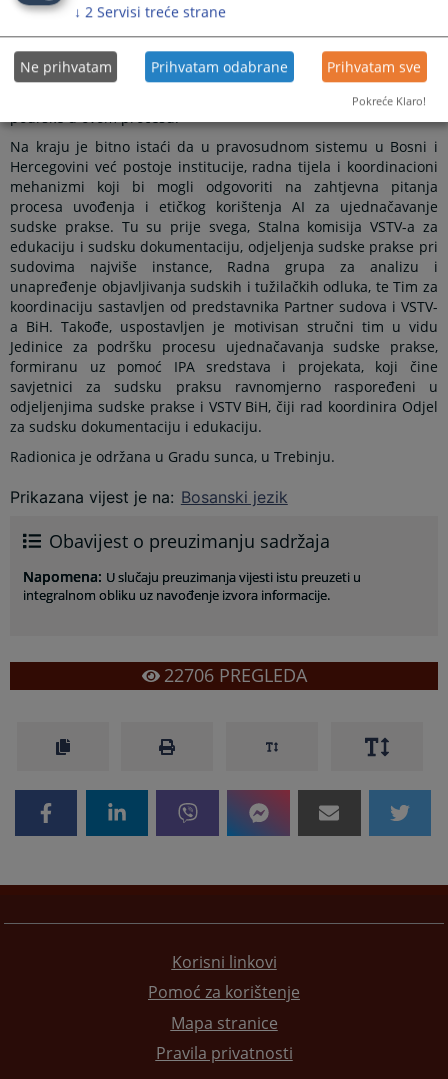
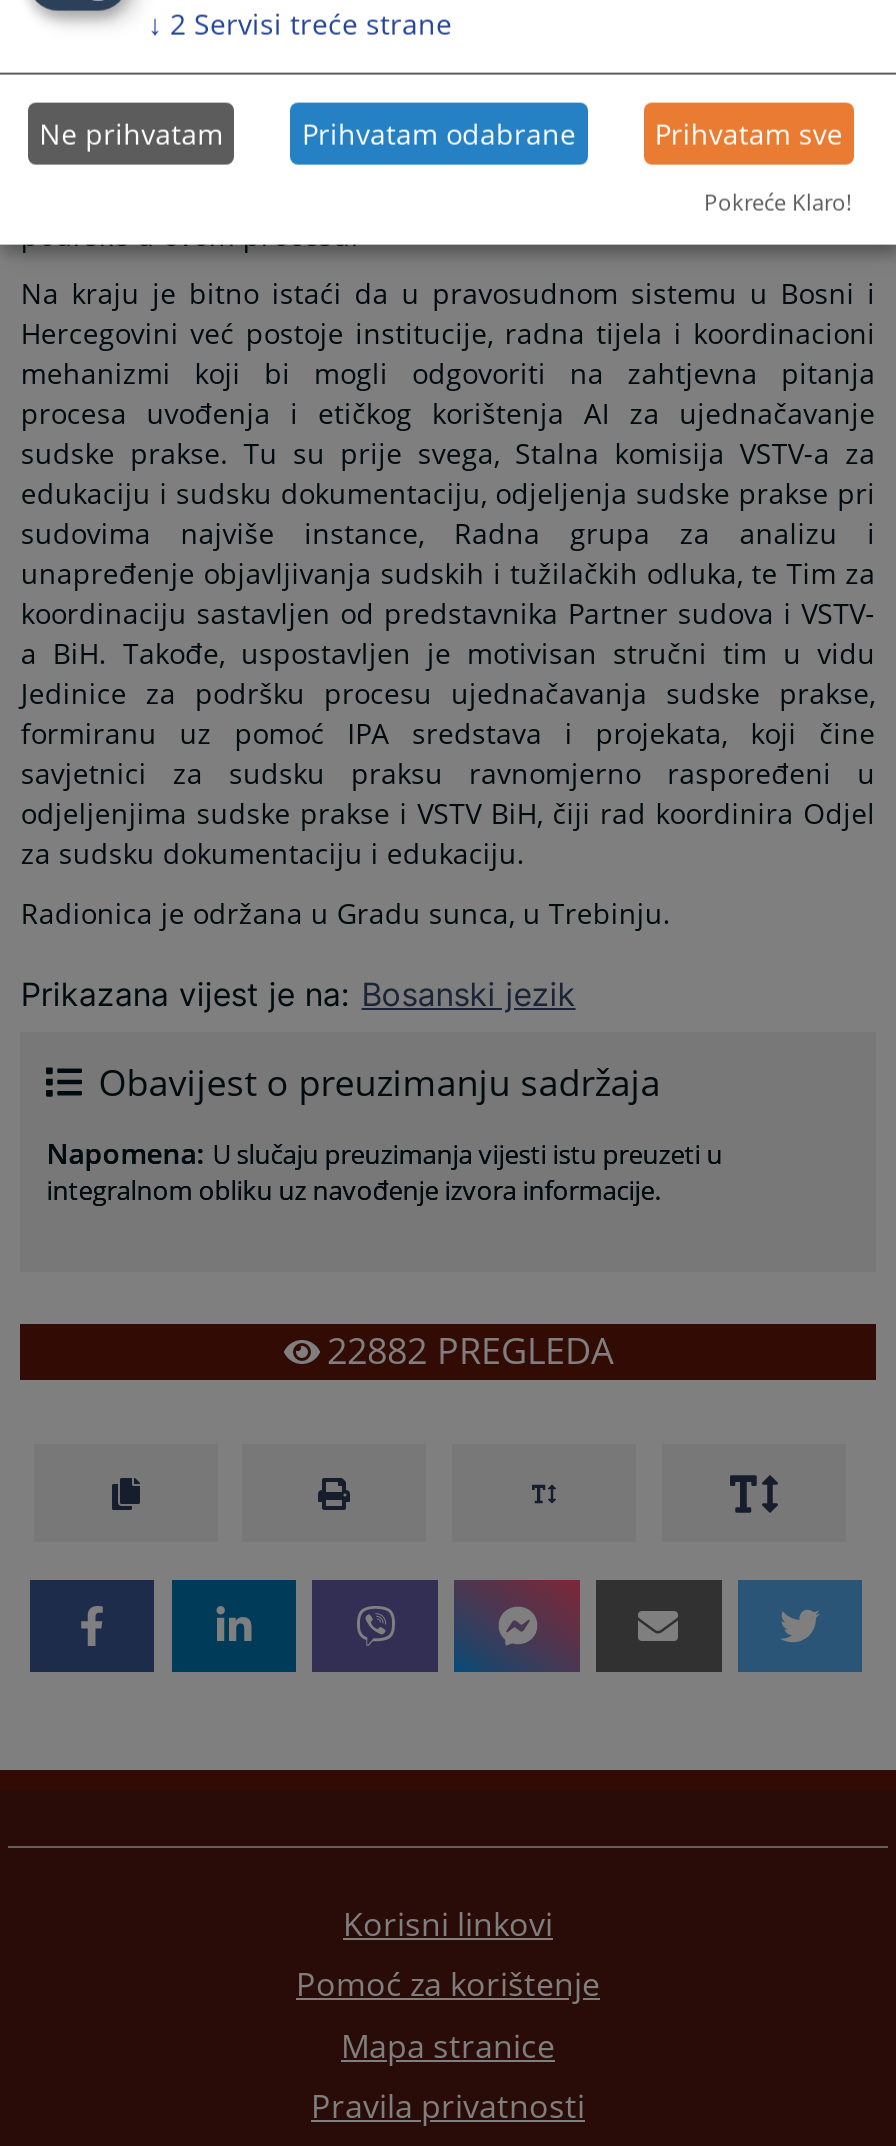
- 22706 PREGLEDA
+ 22882 PREGLEDA
